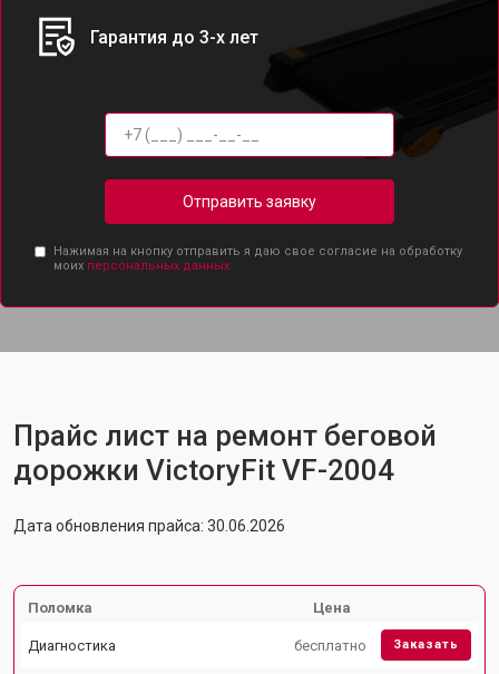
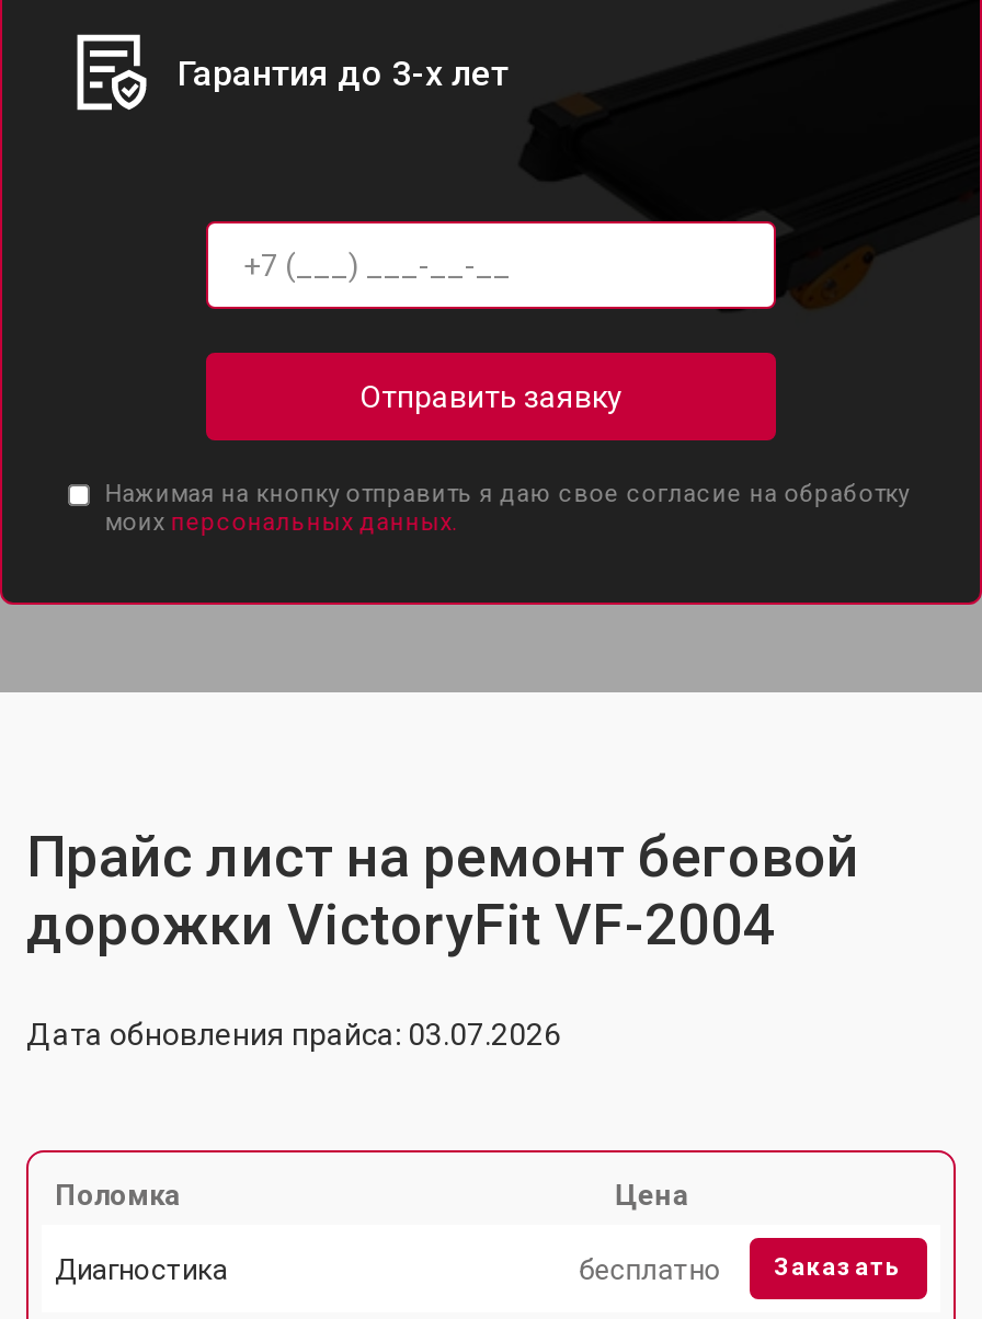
- Дата обновления прайса: 30.06.2026
+ Дата обновления прайса: 03.07.2026
